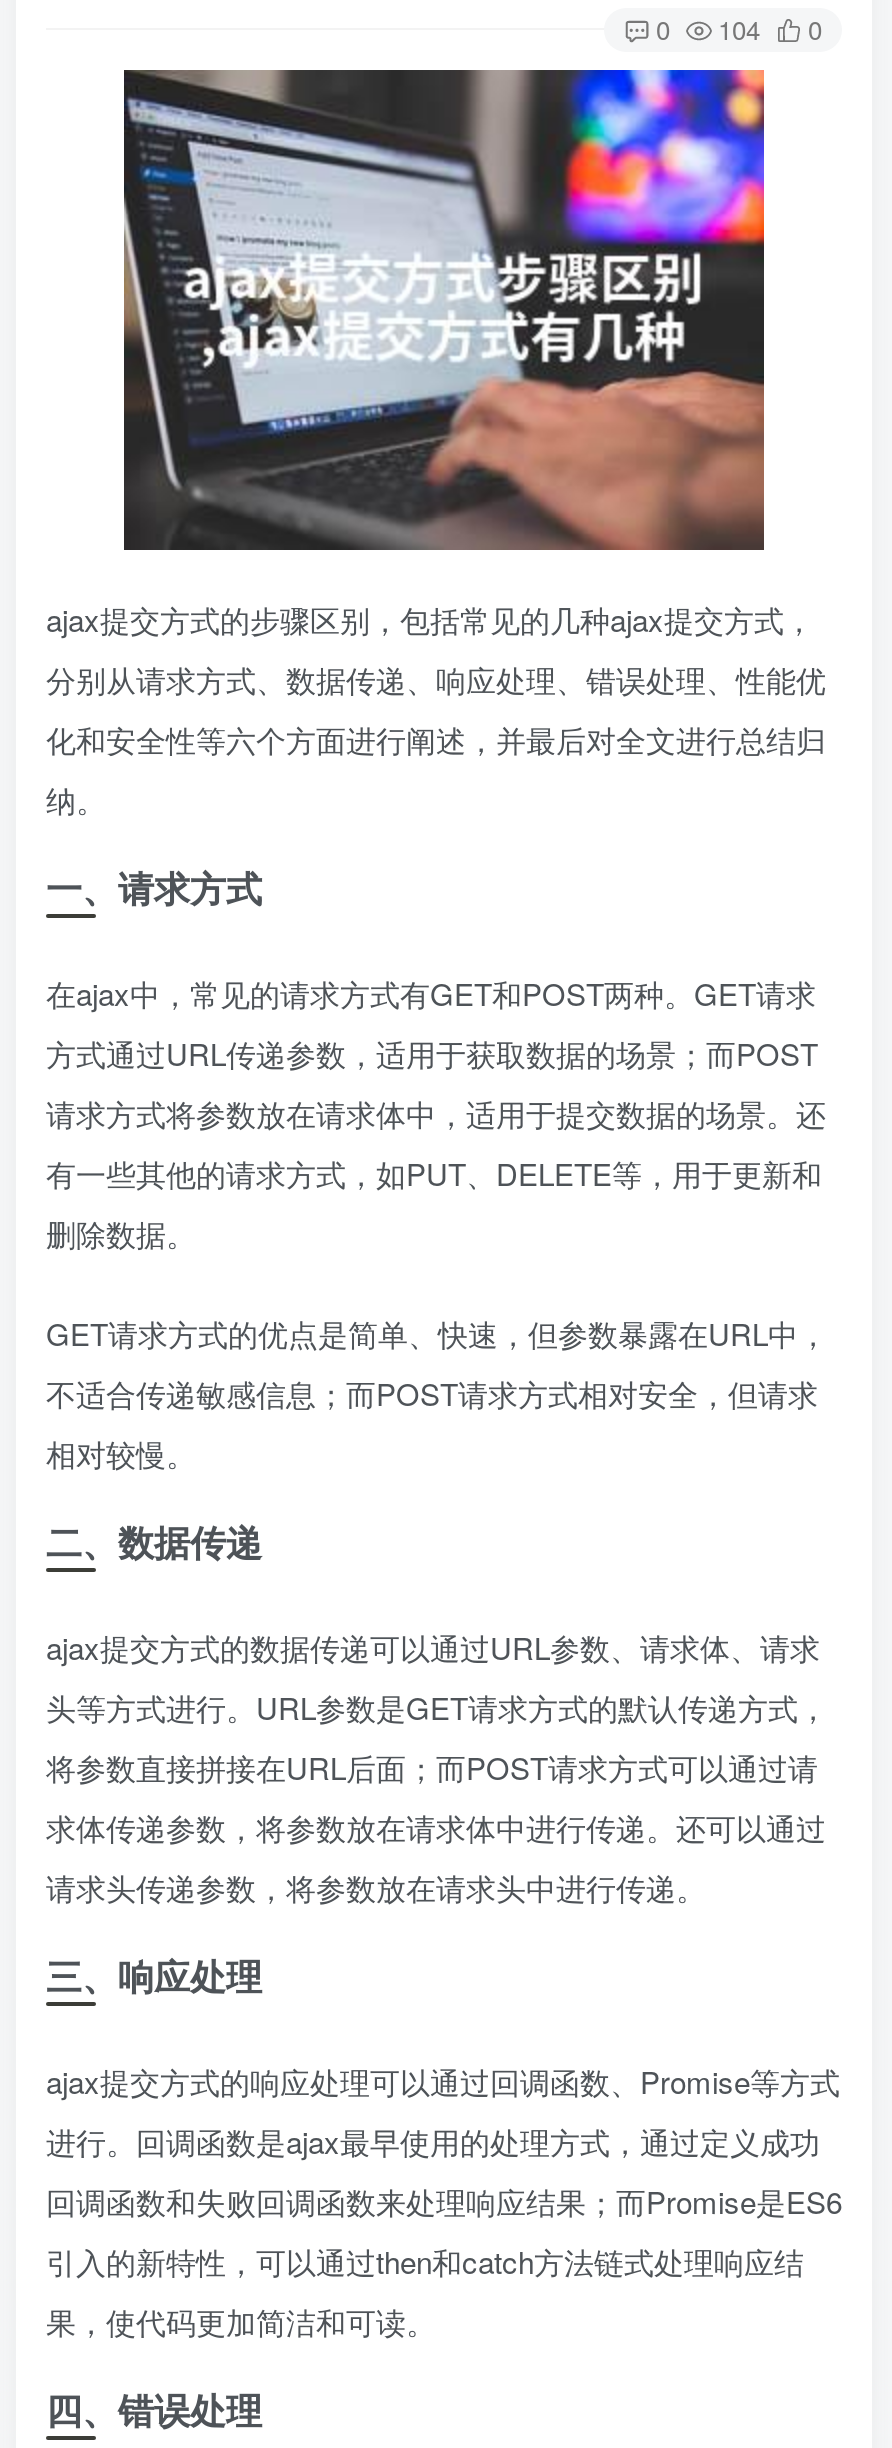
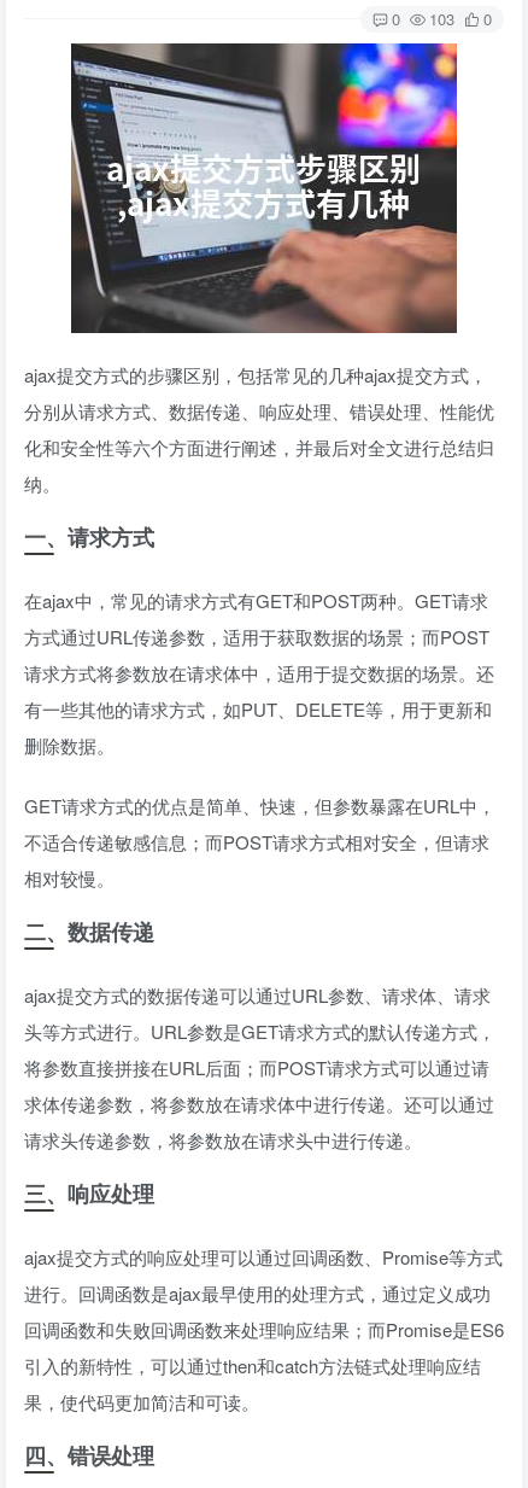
- 0 104 0
+ 0 103 0
